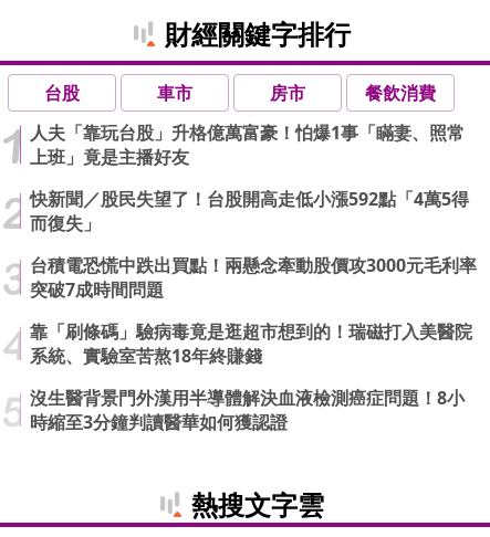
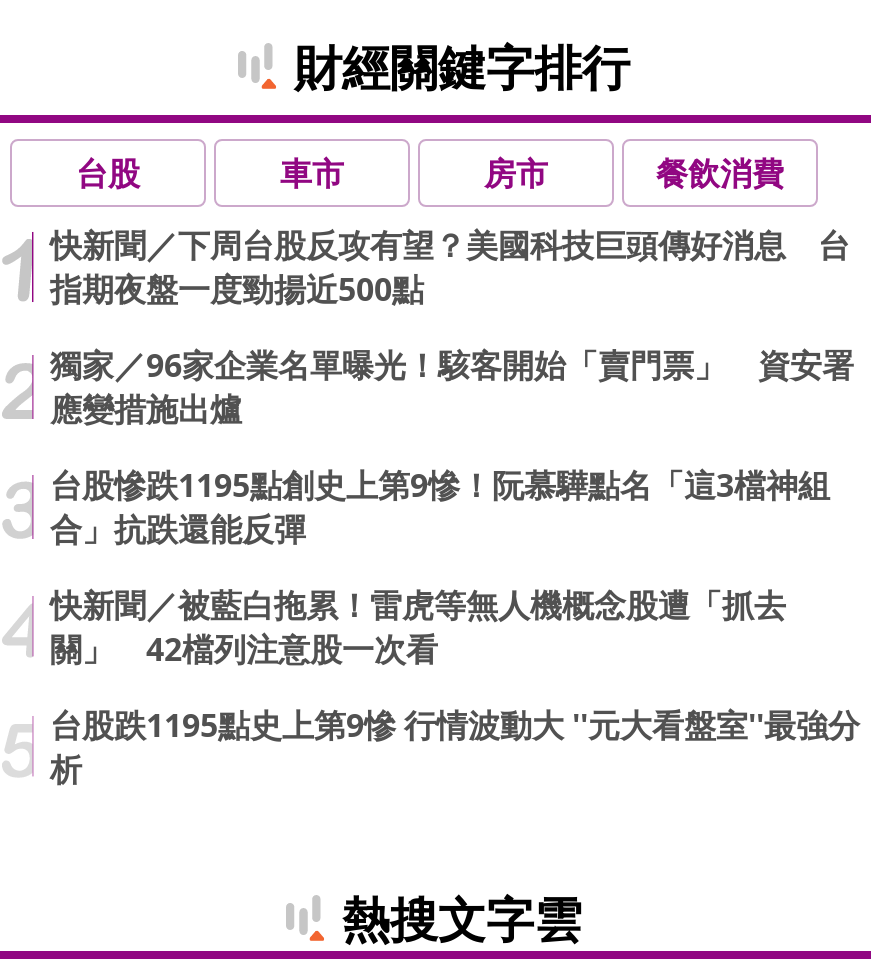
- 人夫「靠玩台股」升格億萬富豪！怕爆1事「瞞妻、照常
- 上班」竟是主播好友
+ 快新聞／下周台股反攻有望？美國科技巨頭傳好消息 台
+ 指期夜盤一度勁揚近500點

- 快新聞／股民失望了！台股開高走低小漲592點「4萬5得
- 而復失」
+ 獨家／96家企業名單曝光！駭客開始「賣門票」 資安署
+ 應變措施出爐

- 台積電恐慌中跌出買點！兩懸念牽動股價攻3000元毛利率
- 突破7成時間問題
+ 台股慘跌1195點創史上第9慘！阮慕驊點名「這3檔神組
+ 合」抗跌還能反彈

- 靠「刷條碼」驗病毒竟是逛超市想到的！瑞磁打入美醫院
- 系統、實驗室苦熬18年終賺錢
+ 快新聞／被藍白拖累！雷虎等無人機概念股遭「抓去
+ 關」 42檔列注意股一次看

- 沒生醫背景門外漢用半導體解決血液檢測癌症問題！8小
- 時縮至3分鐘判讀醫華如何獲認證
+ 台股跌1195點史上第9慘 行情波動大 ''元大看盤室''最強分
+ 析
